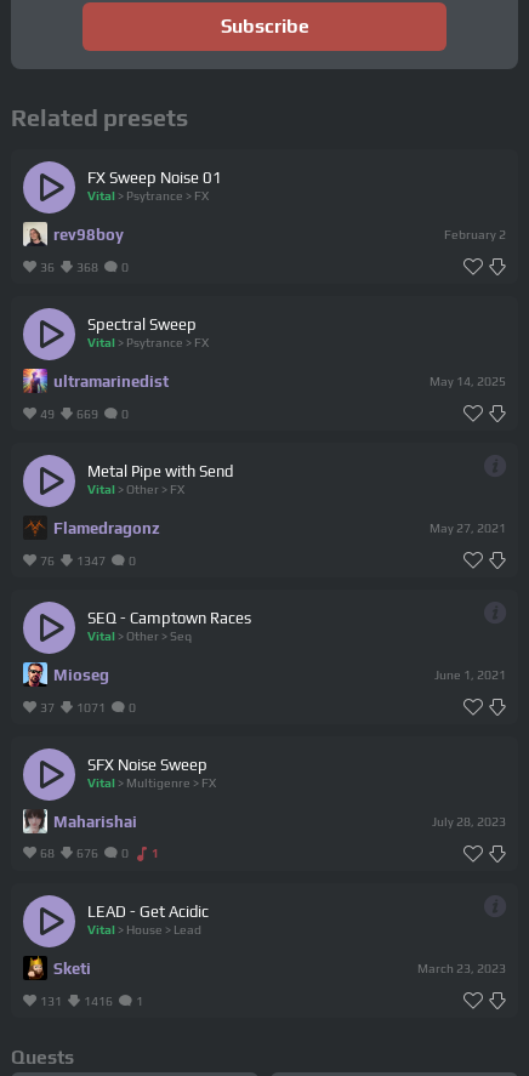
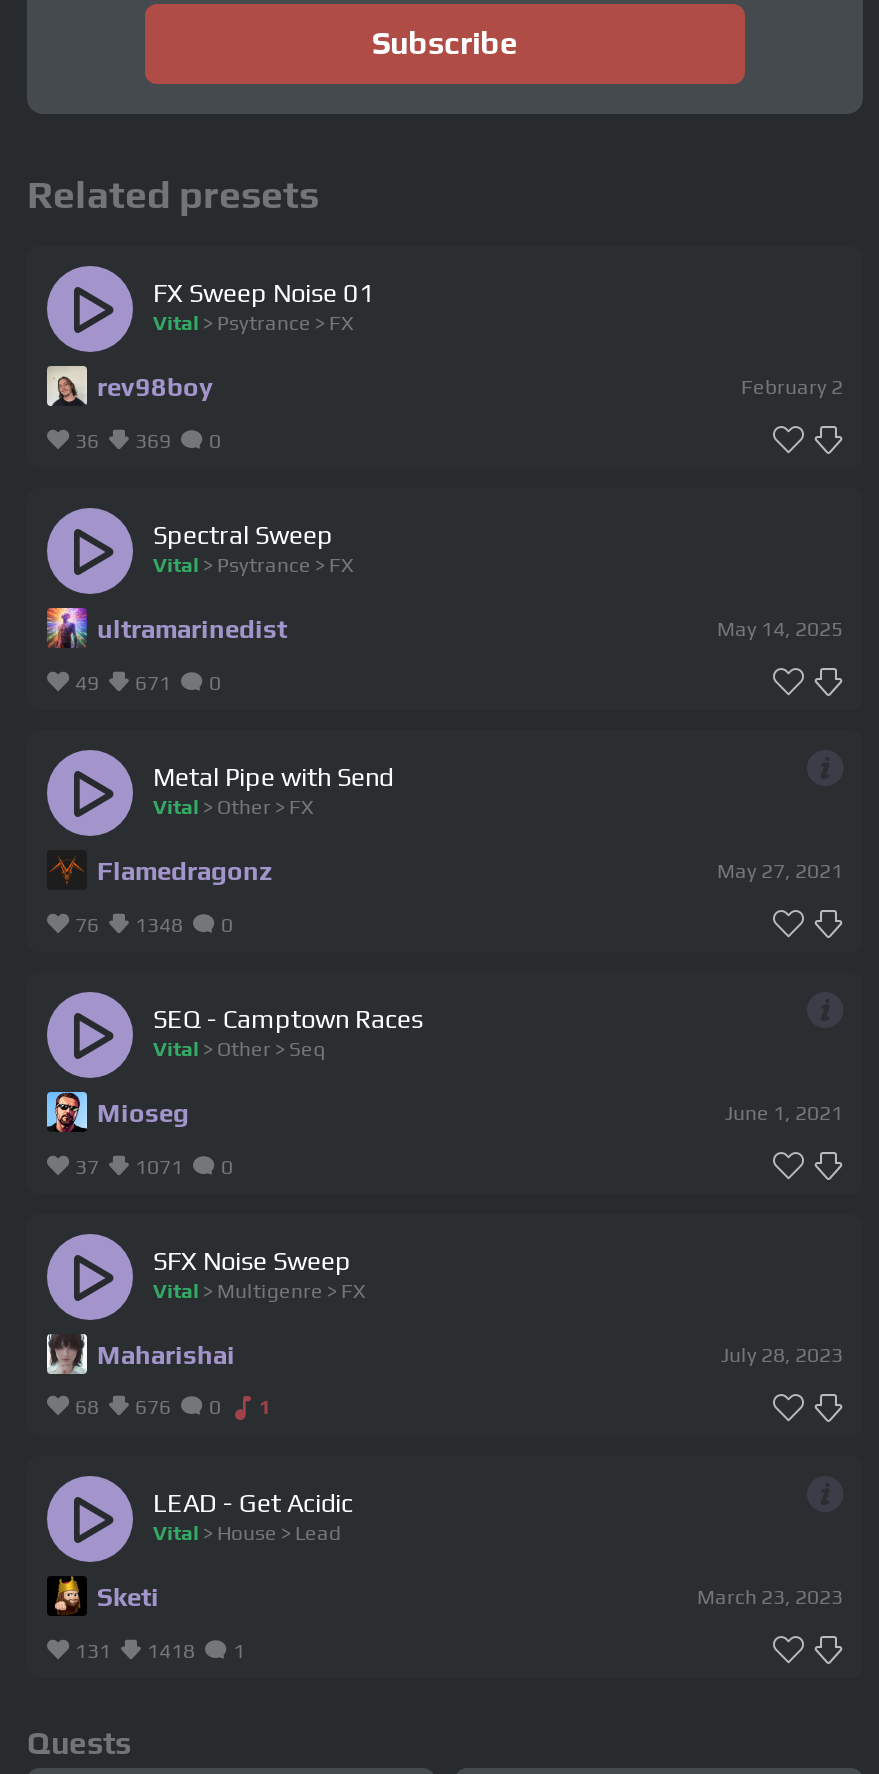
- 36 368 0
+ 36 369 0

- 49 669 0
+ 49 671 0

- 76 1347 0
+ 76 1348 0

- 131 1416 1
+ 131 1418 1
